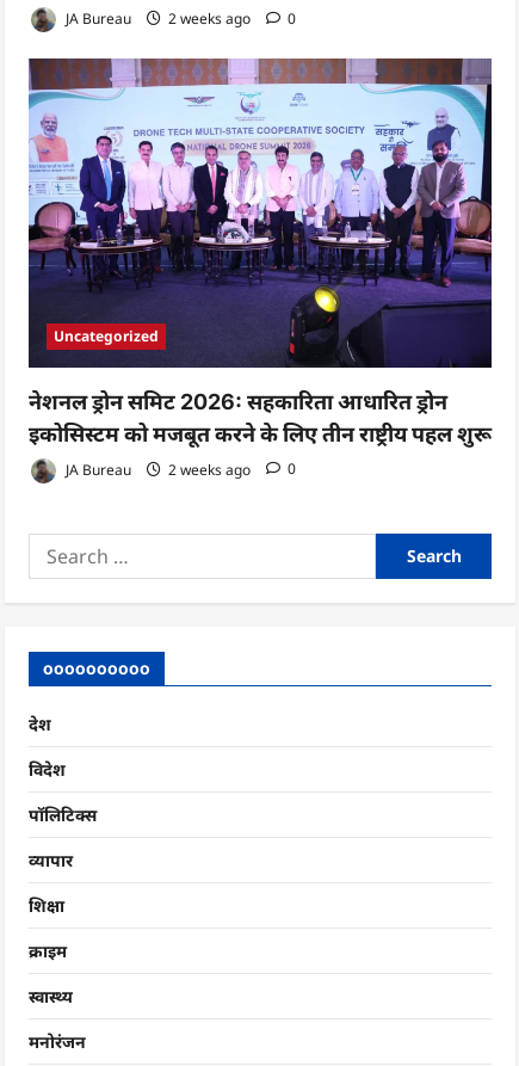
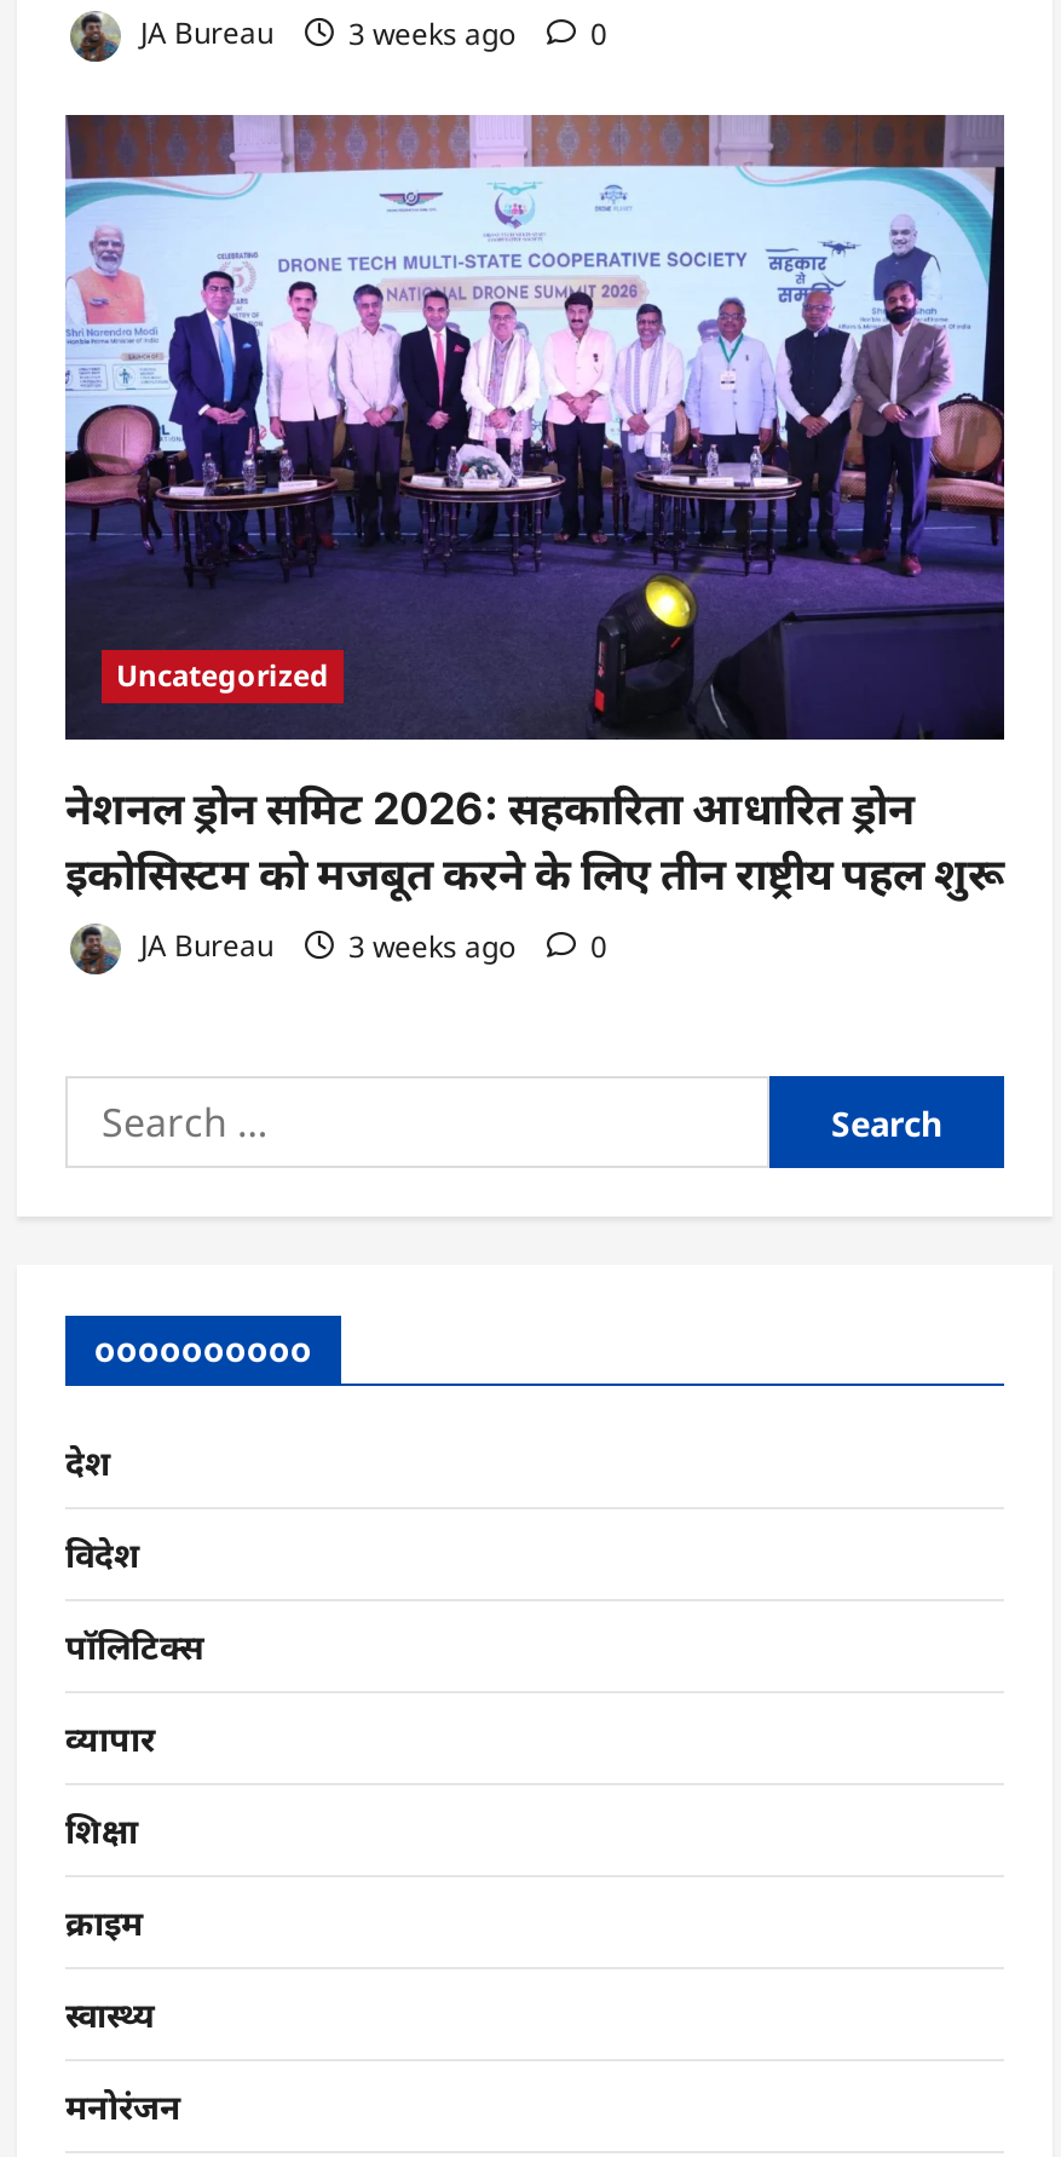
- JA Bureau 2 weeks ago 0
+ JA Bureau 3 weeks ago 0

- JA Bureau 2 weeks ago 0
+ JA Bureau 3 weeks ago 0
